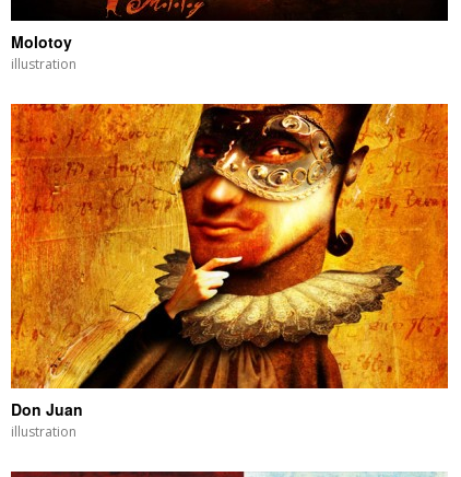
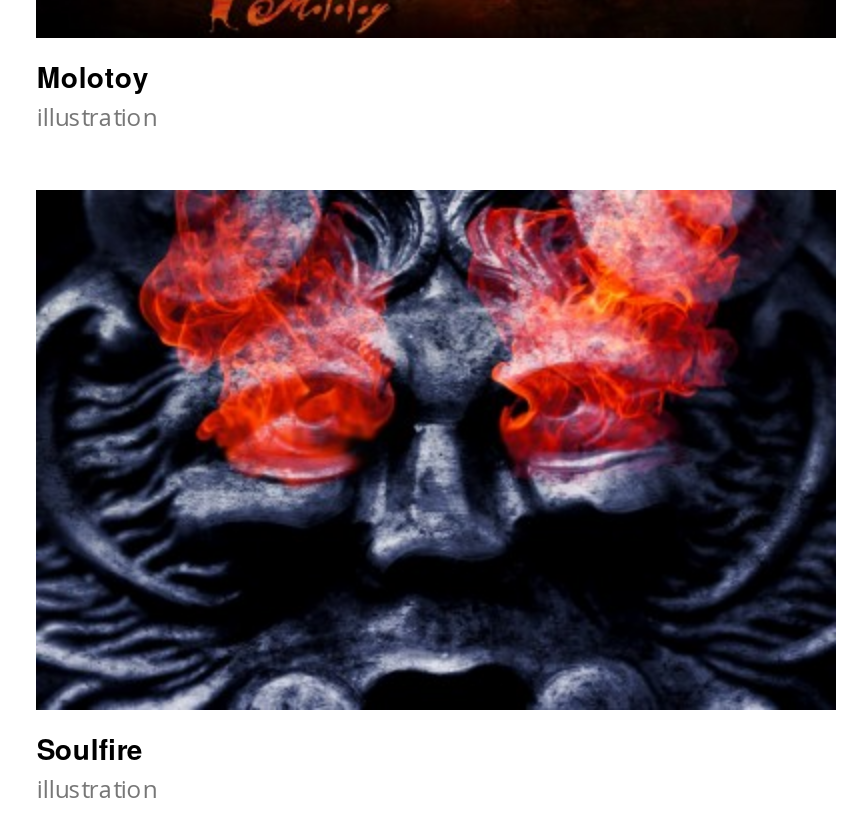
- [image]
- Don Juan
+ [image]
+ Soulfire
